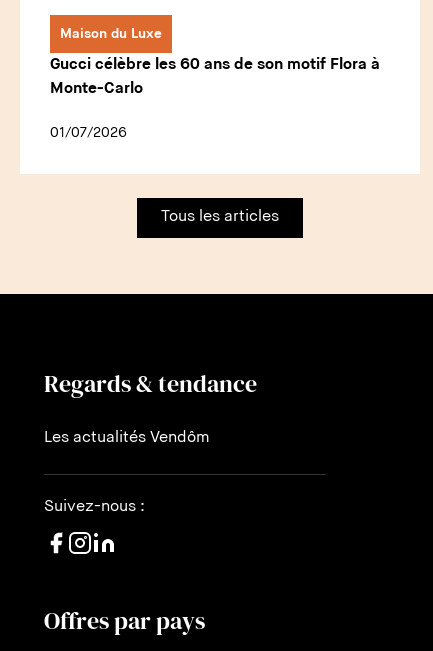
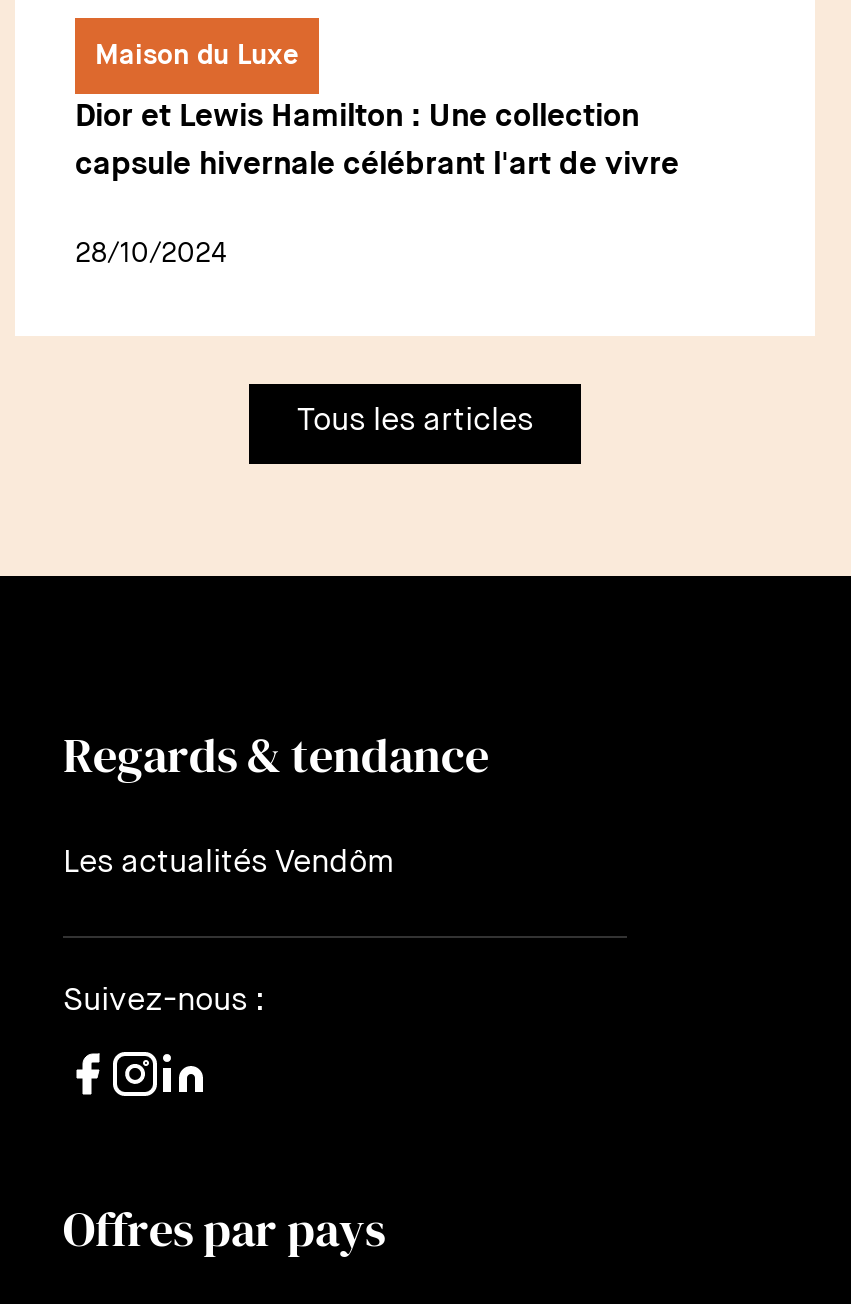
- Gucci célèbre les 60 ans de son motif Flora à
+ Dior et Lewis Hamilton : Une collection

- Monte-Carlo
+ capsule hivernale célébrant l'art de vivre

- 01/07/2026
+ 28/10/2024
